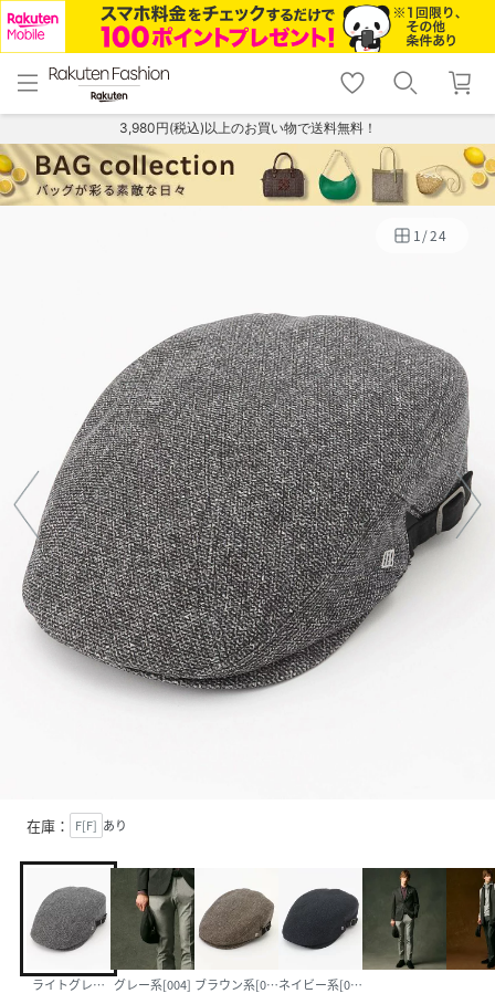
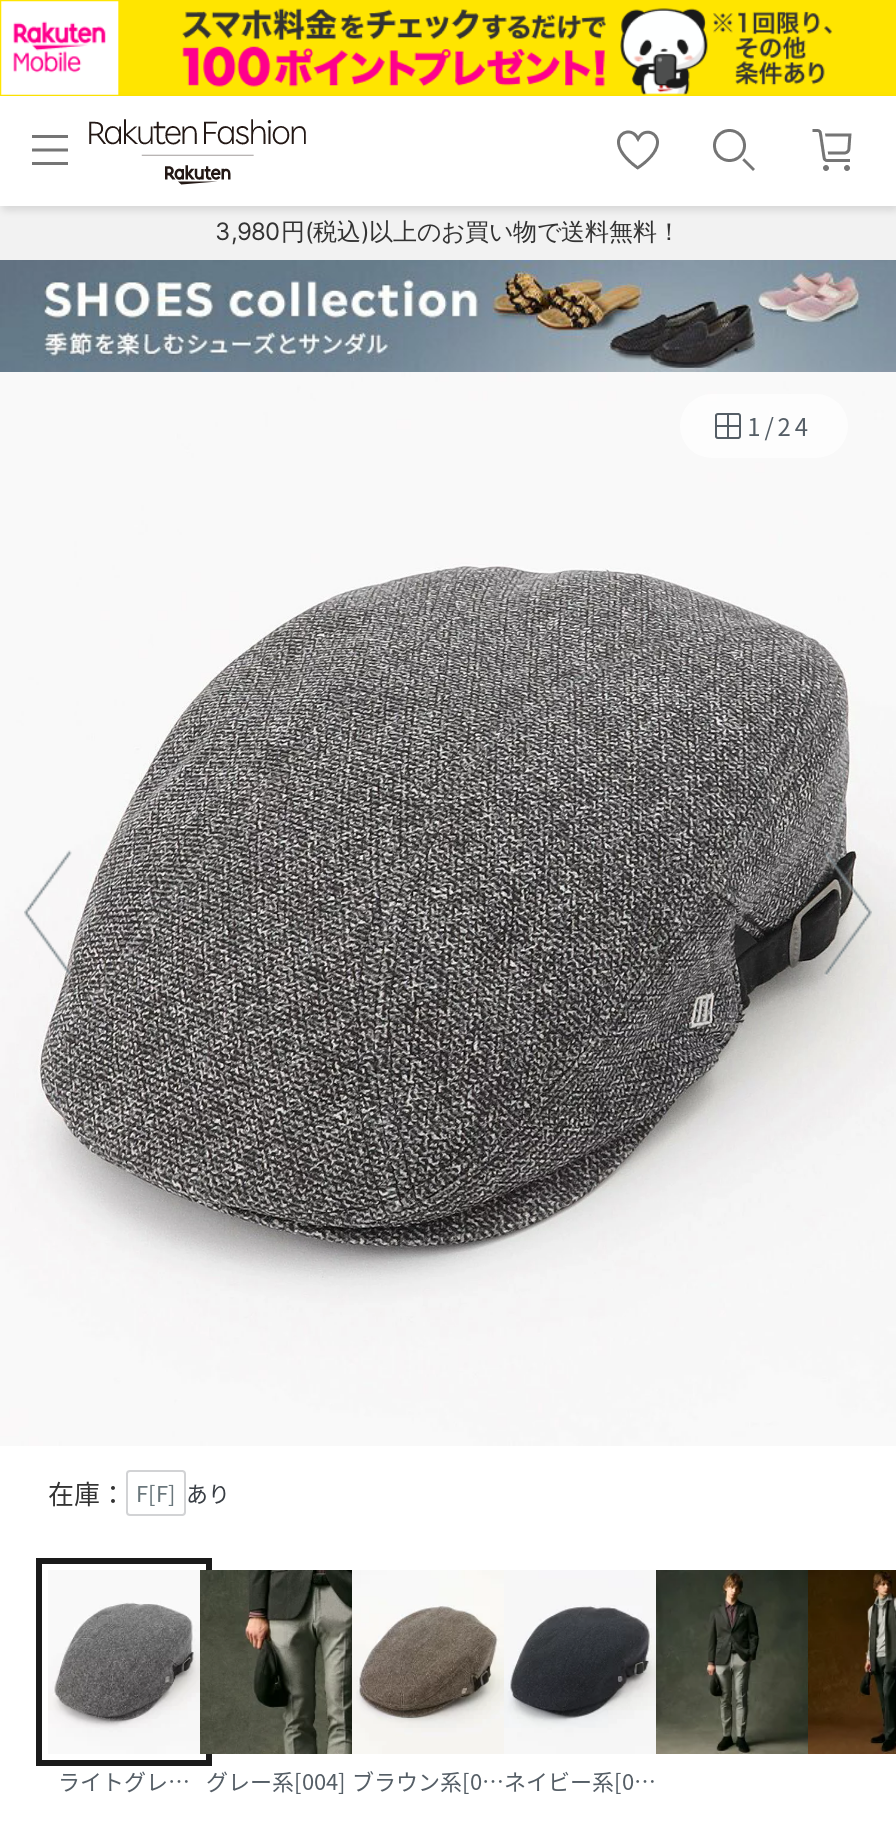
- [image]
+ [image]
